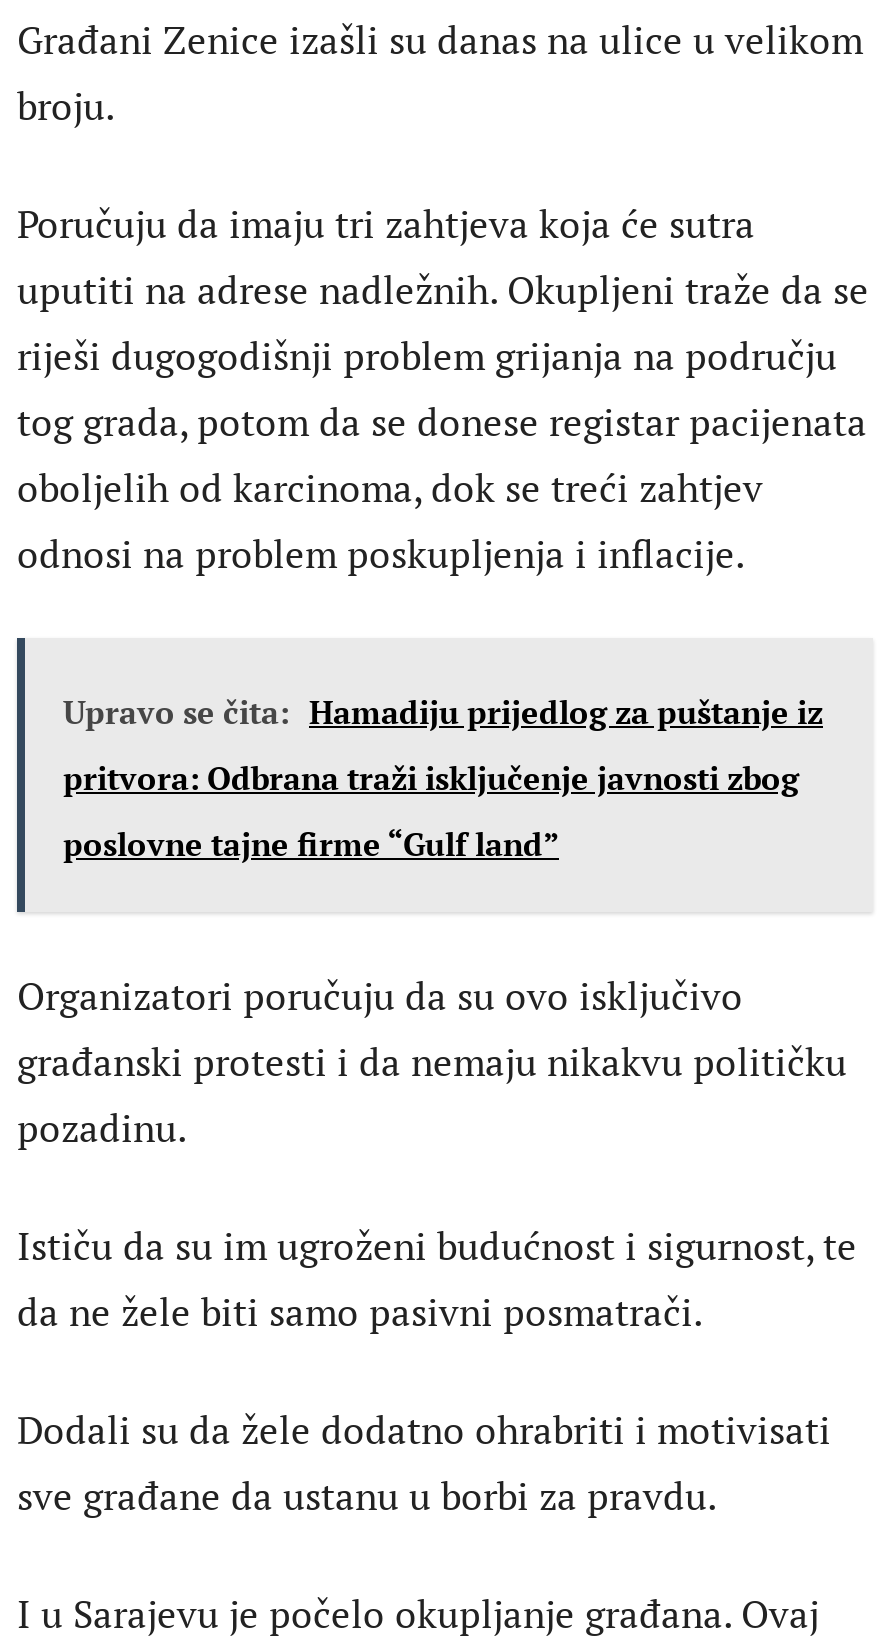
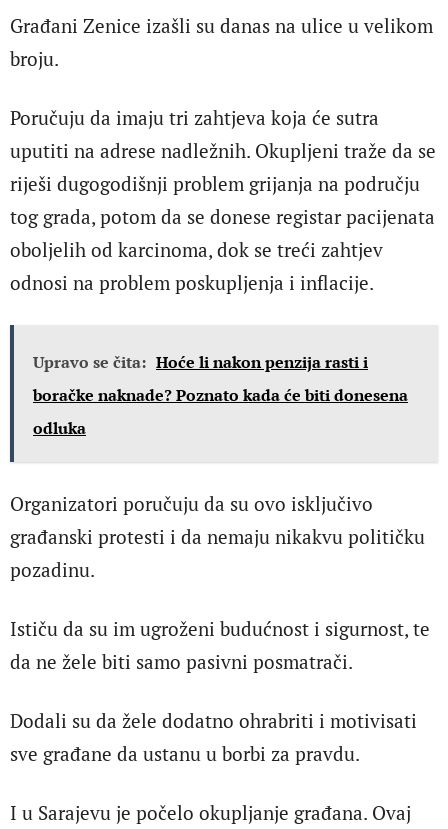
- Upravo se čita: Hamadiju prijedlog za puštanje iz
+ Upravo se čita: Hoće li nakon penzija rasti i

- pritvora: Odbrana traži isključenje javnosti zbog
+ boračke naknade? Poznato kada će biti donesena

- poslovne tajne firme “Gulf land”
+ odluka
